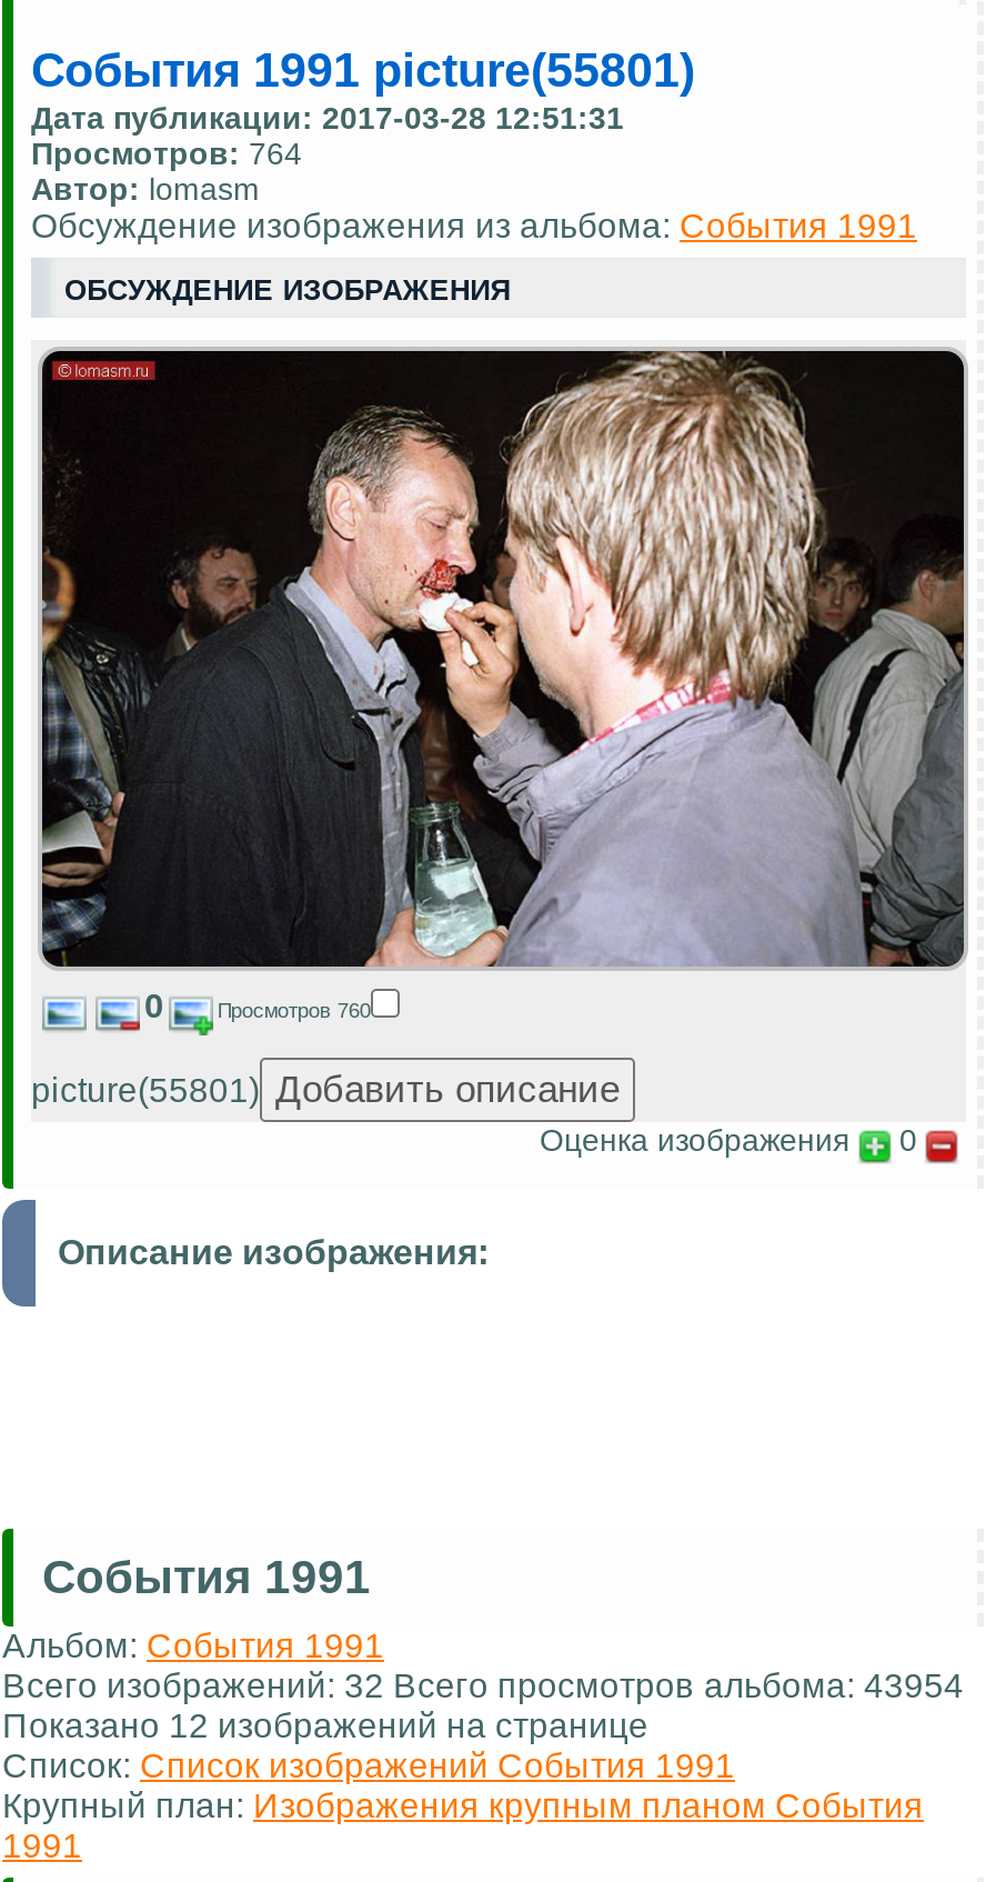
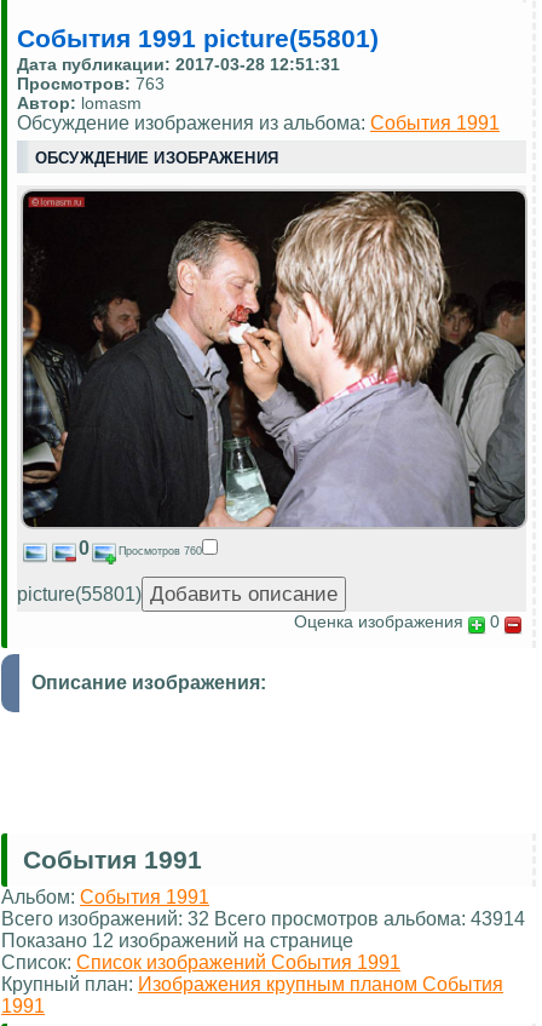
- Просмотров: 764
+ Просмотров: 763

- Всего изображений: 32 Всего просмотров альбома: 43954
+ Всего изображений: 32 Всего просмотров альбома: 43914
